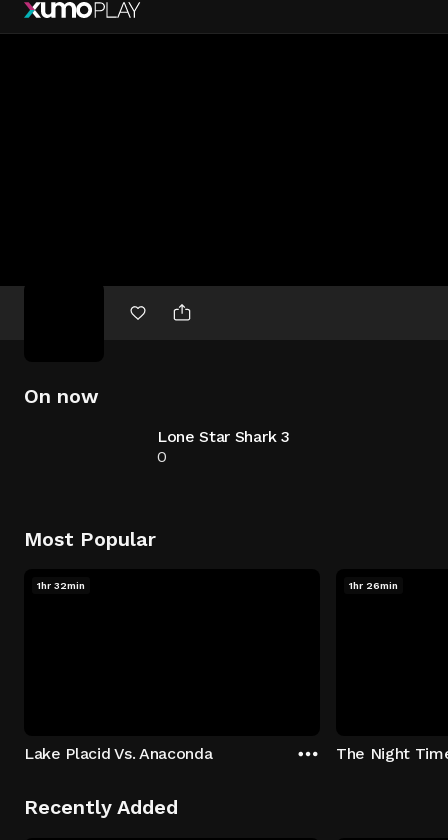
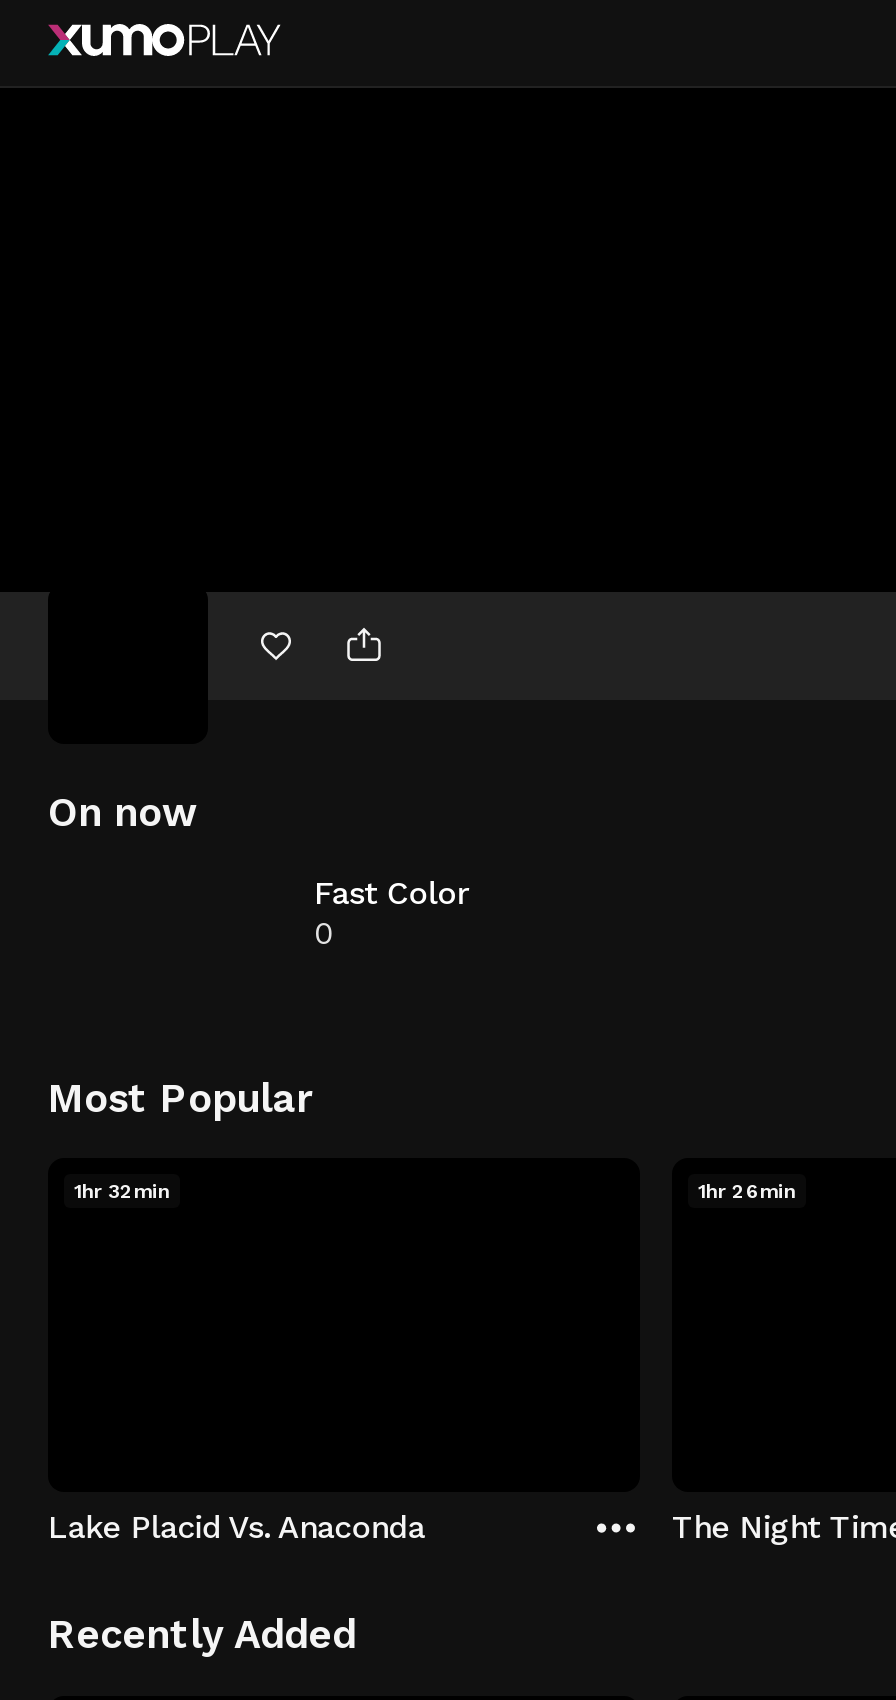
- Lone Star Shark 3
+ Fast Color
